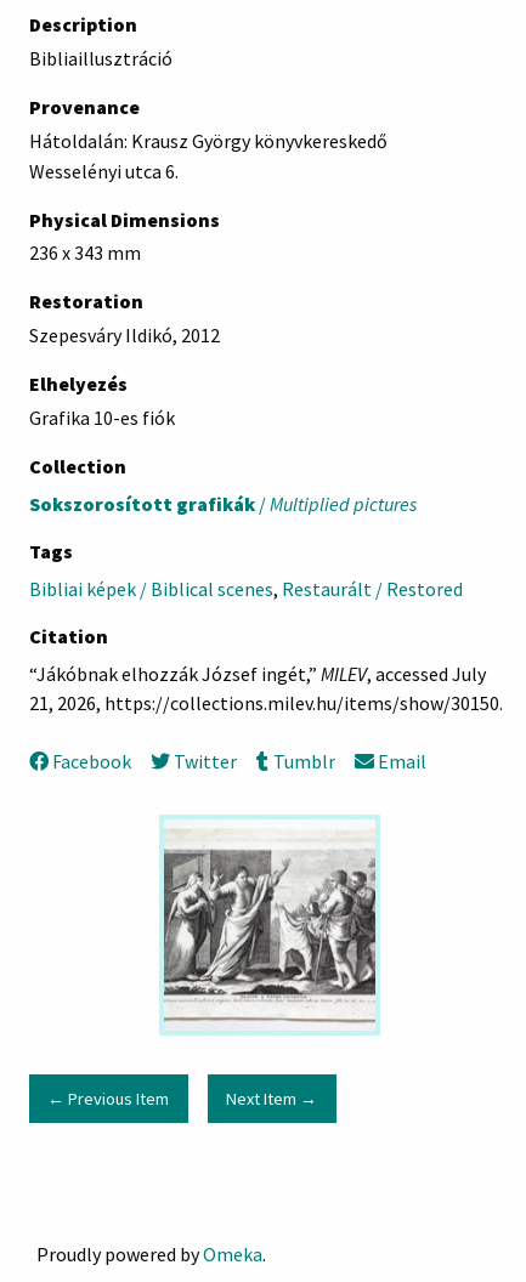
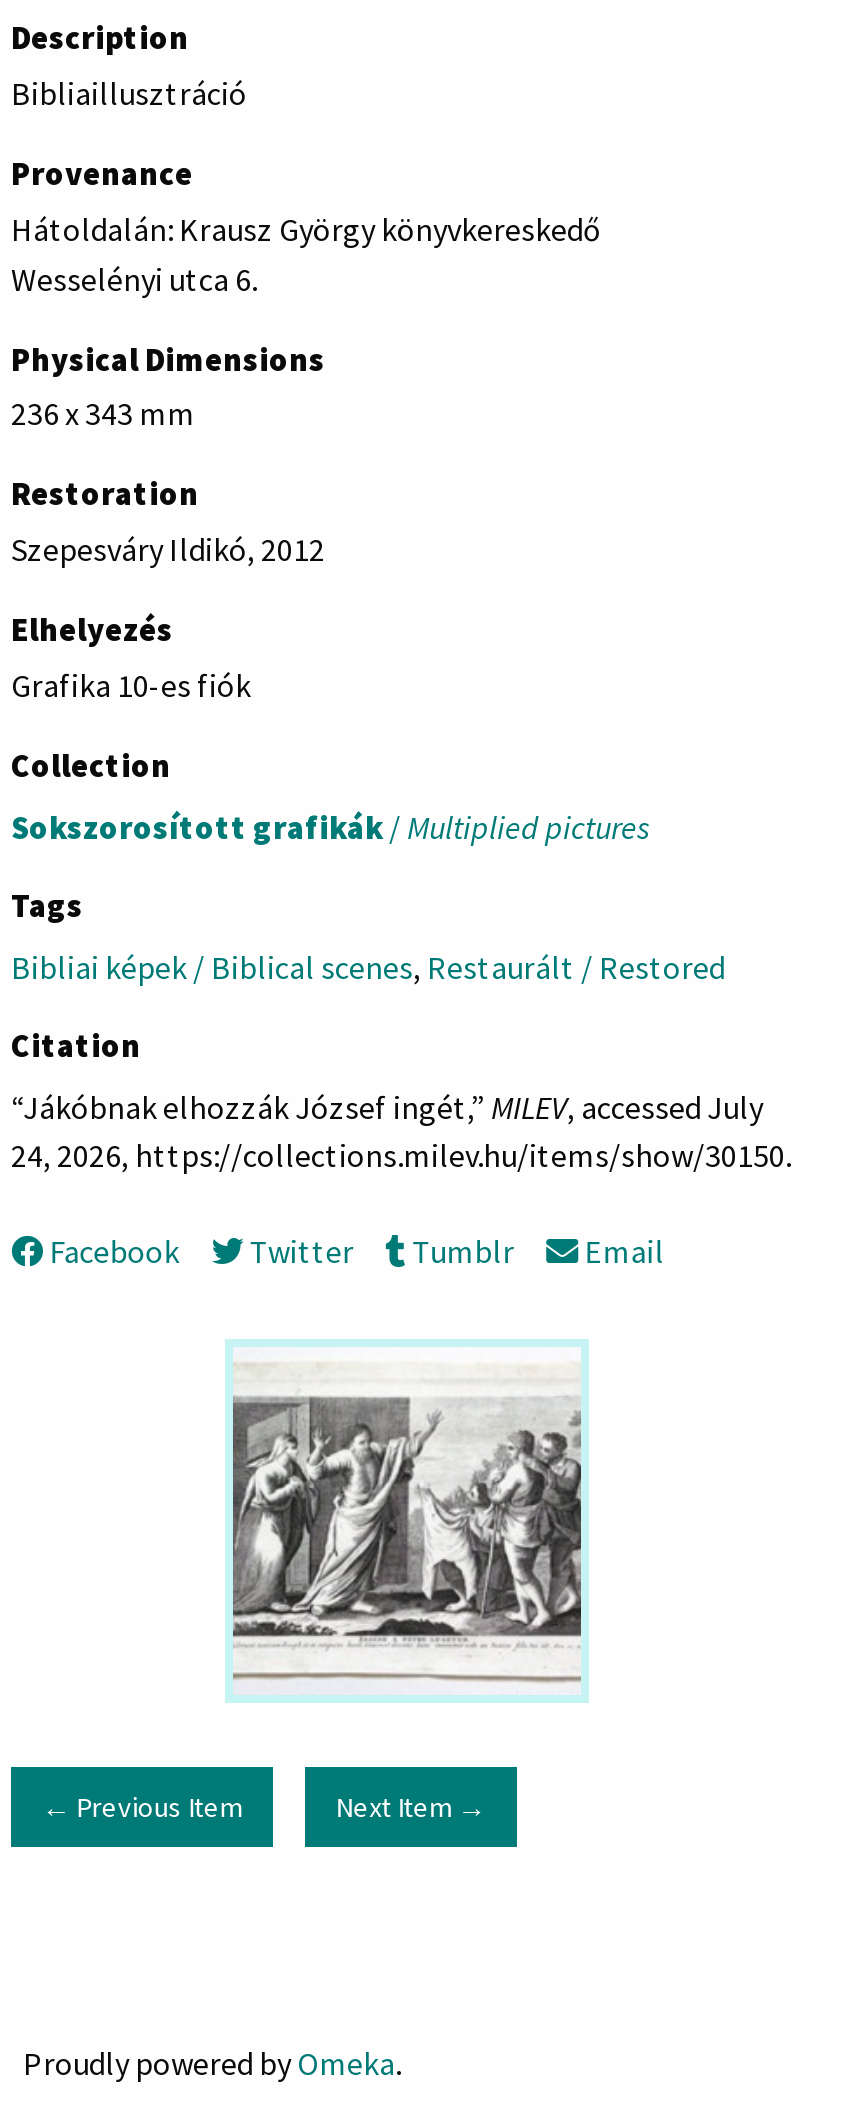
- 21, 2026, https://collections.milev.hu/items/show/30150.
+ 24, 2026, https://collections.milev.hu/items/show/30150.
